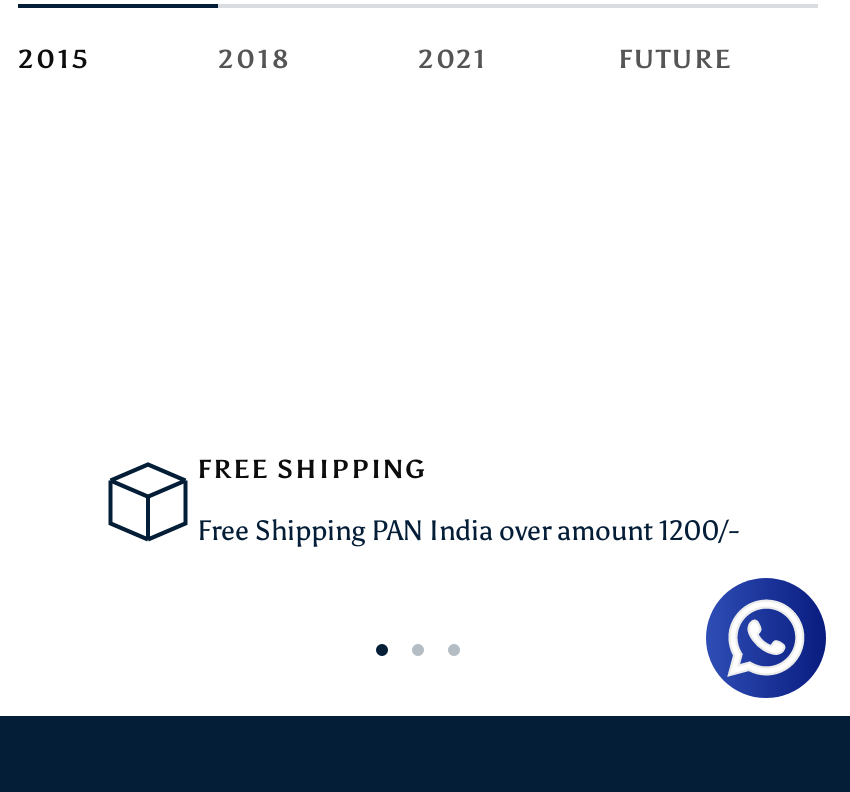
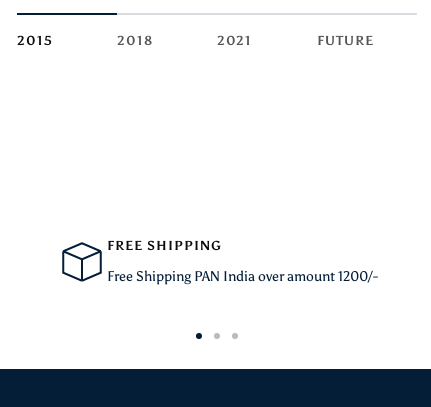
- [image]
